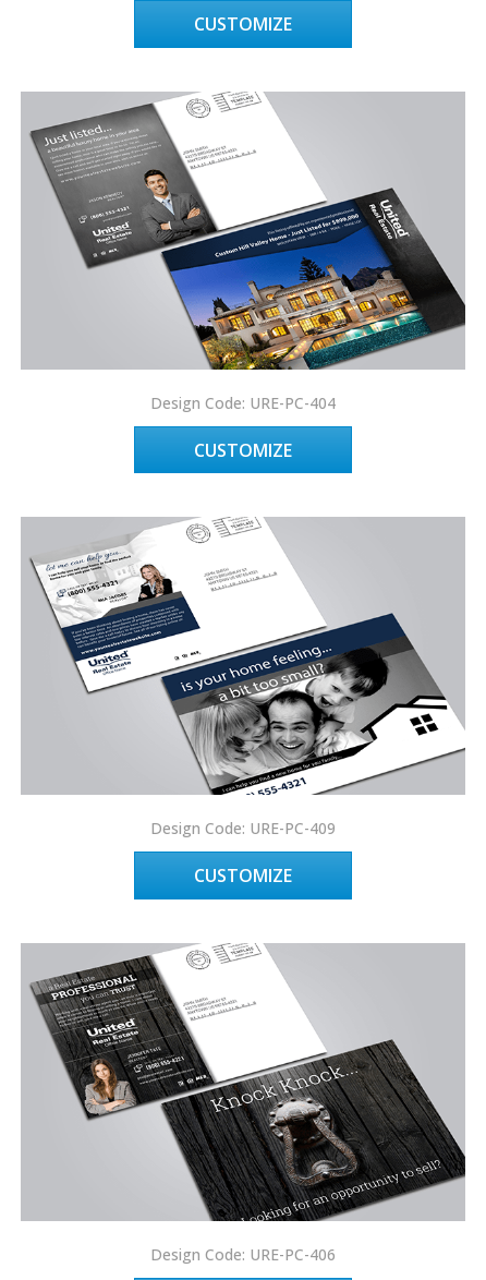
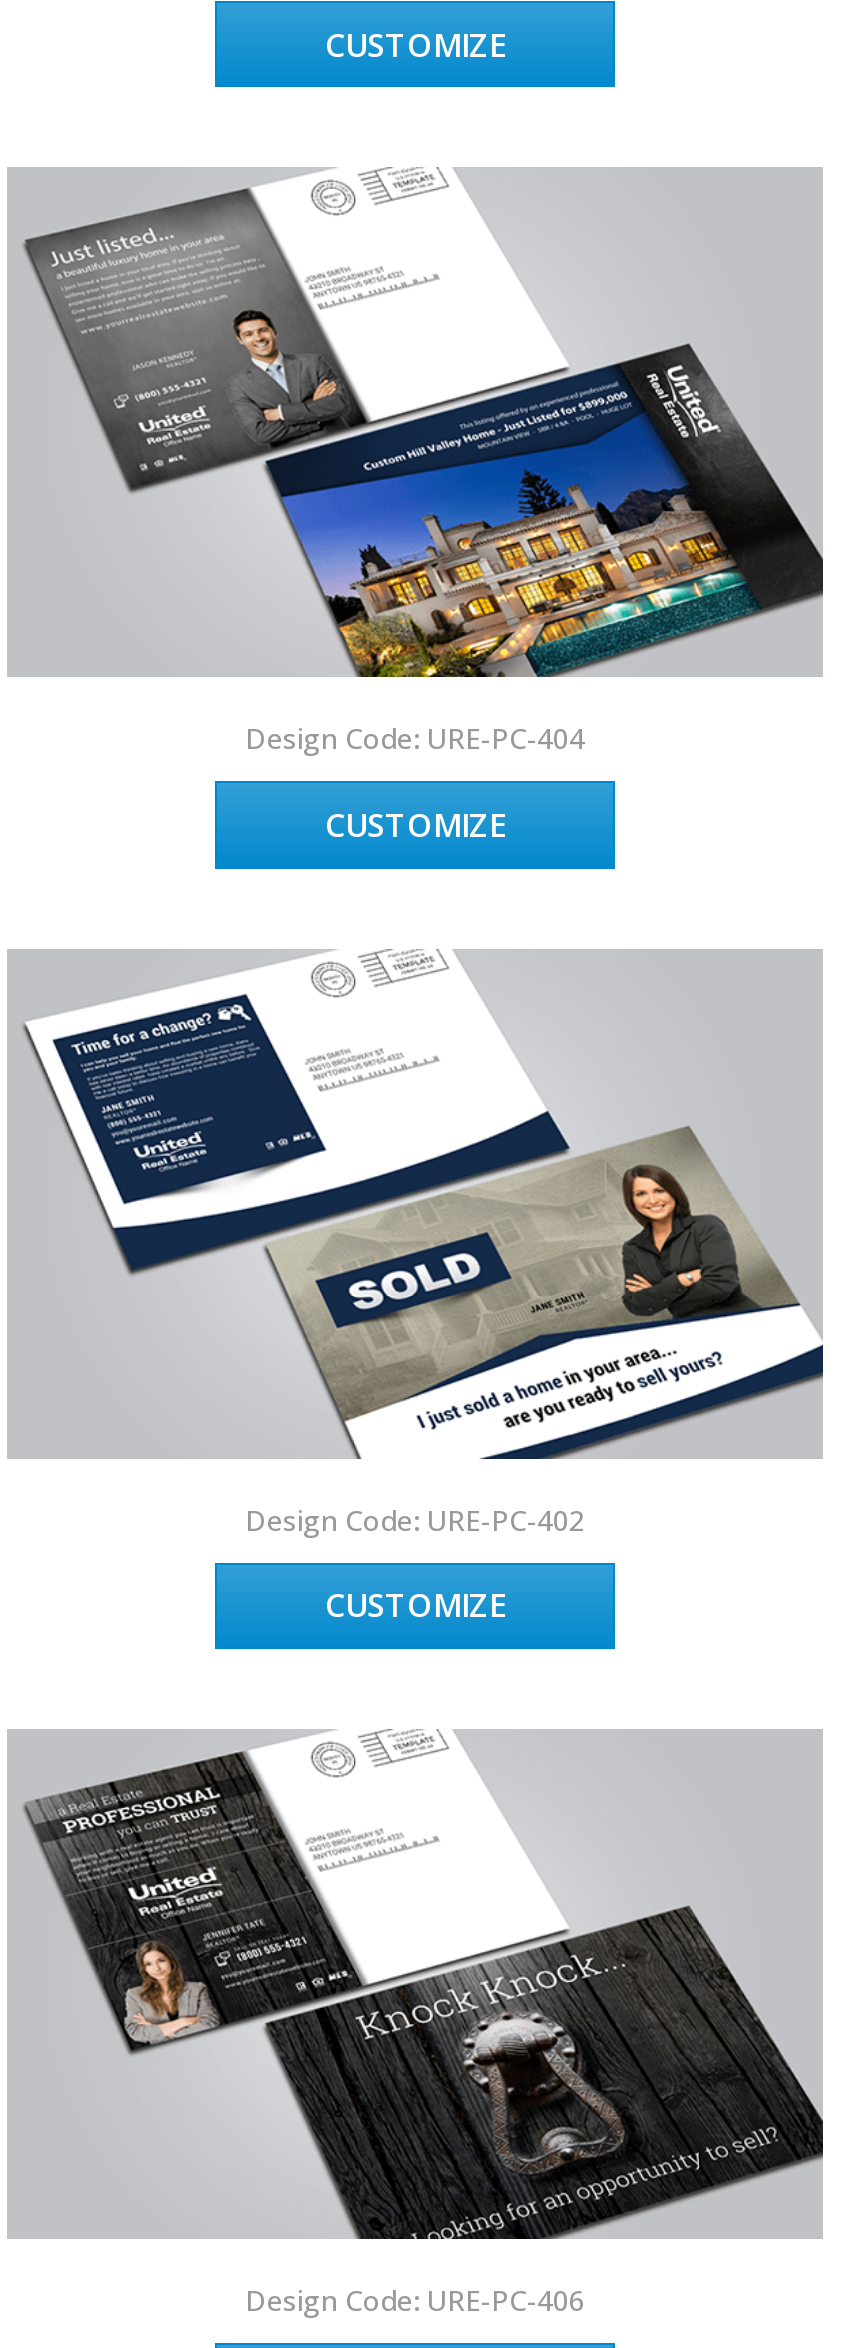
- [image]
- Design Code: URE-PC-409
+ [image]
+ Design Code: URE-PC-402
